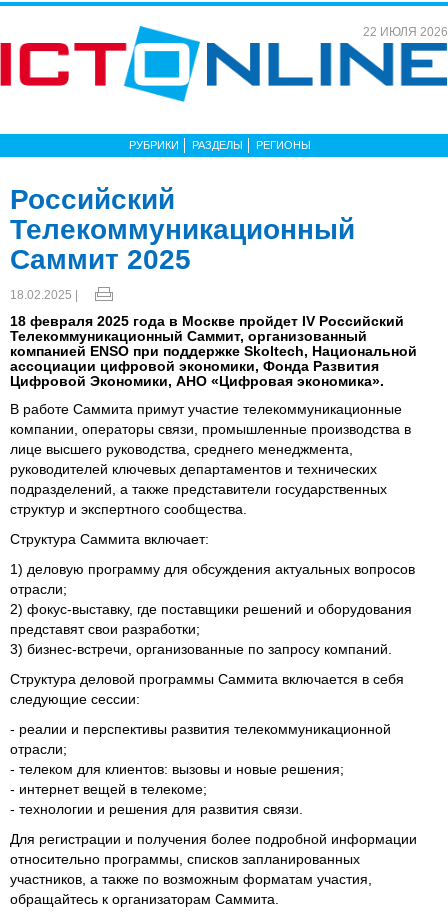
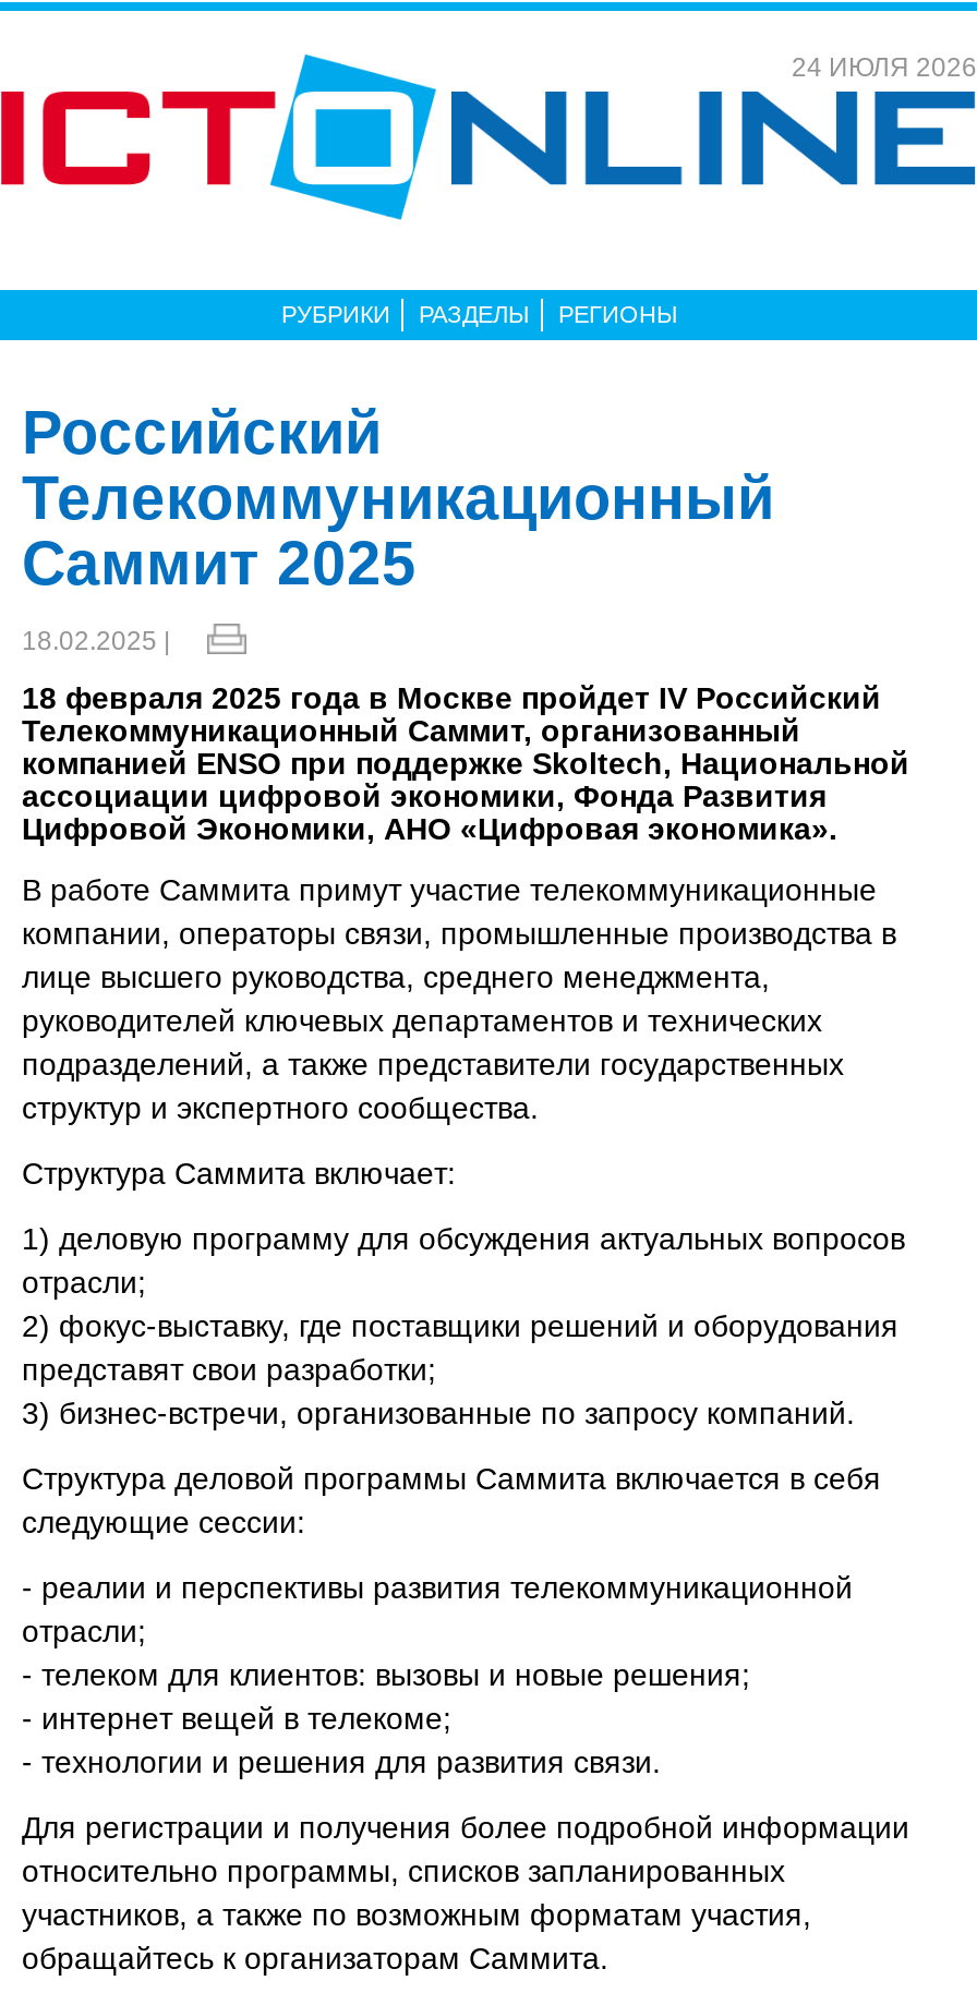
- 22 ИЮЛЯ 2026
+ 24 ИЮЛЯ 2026
